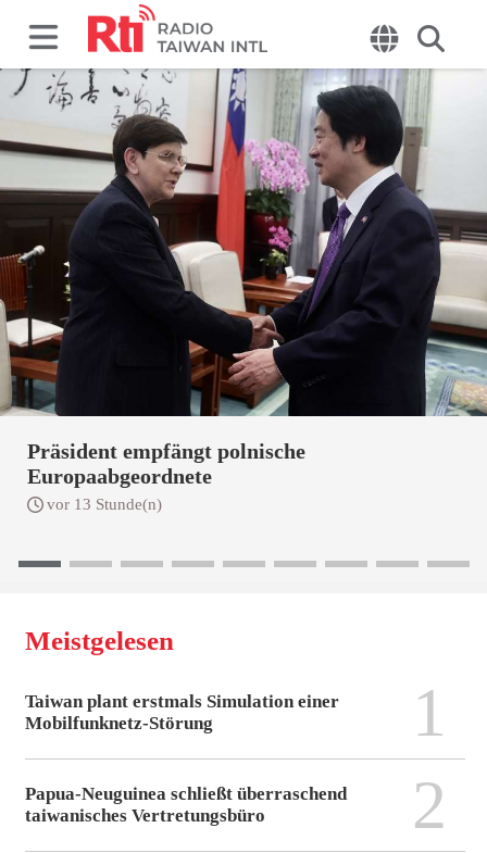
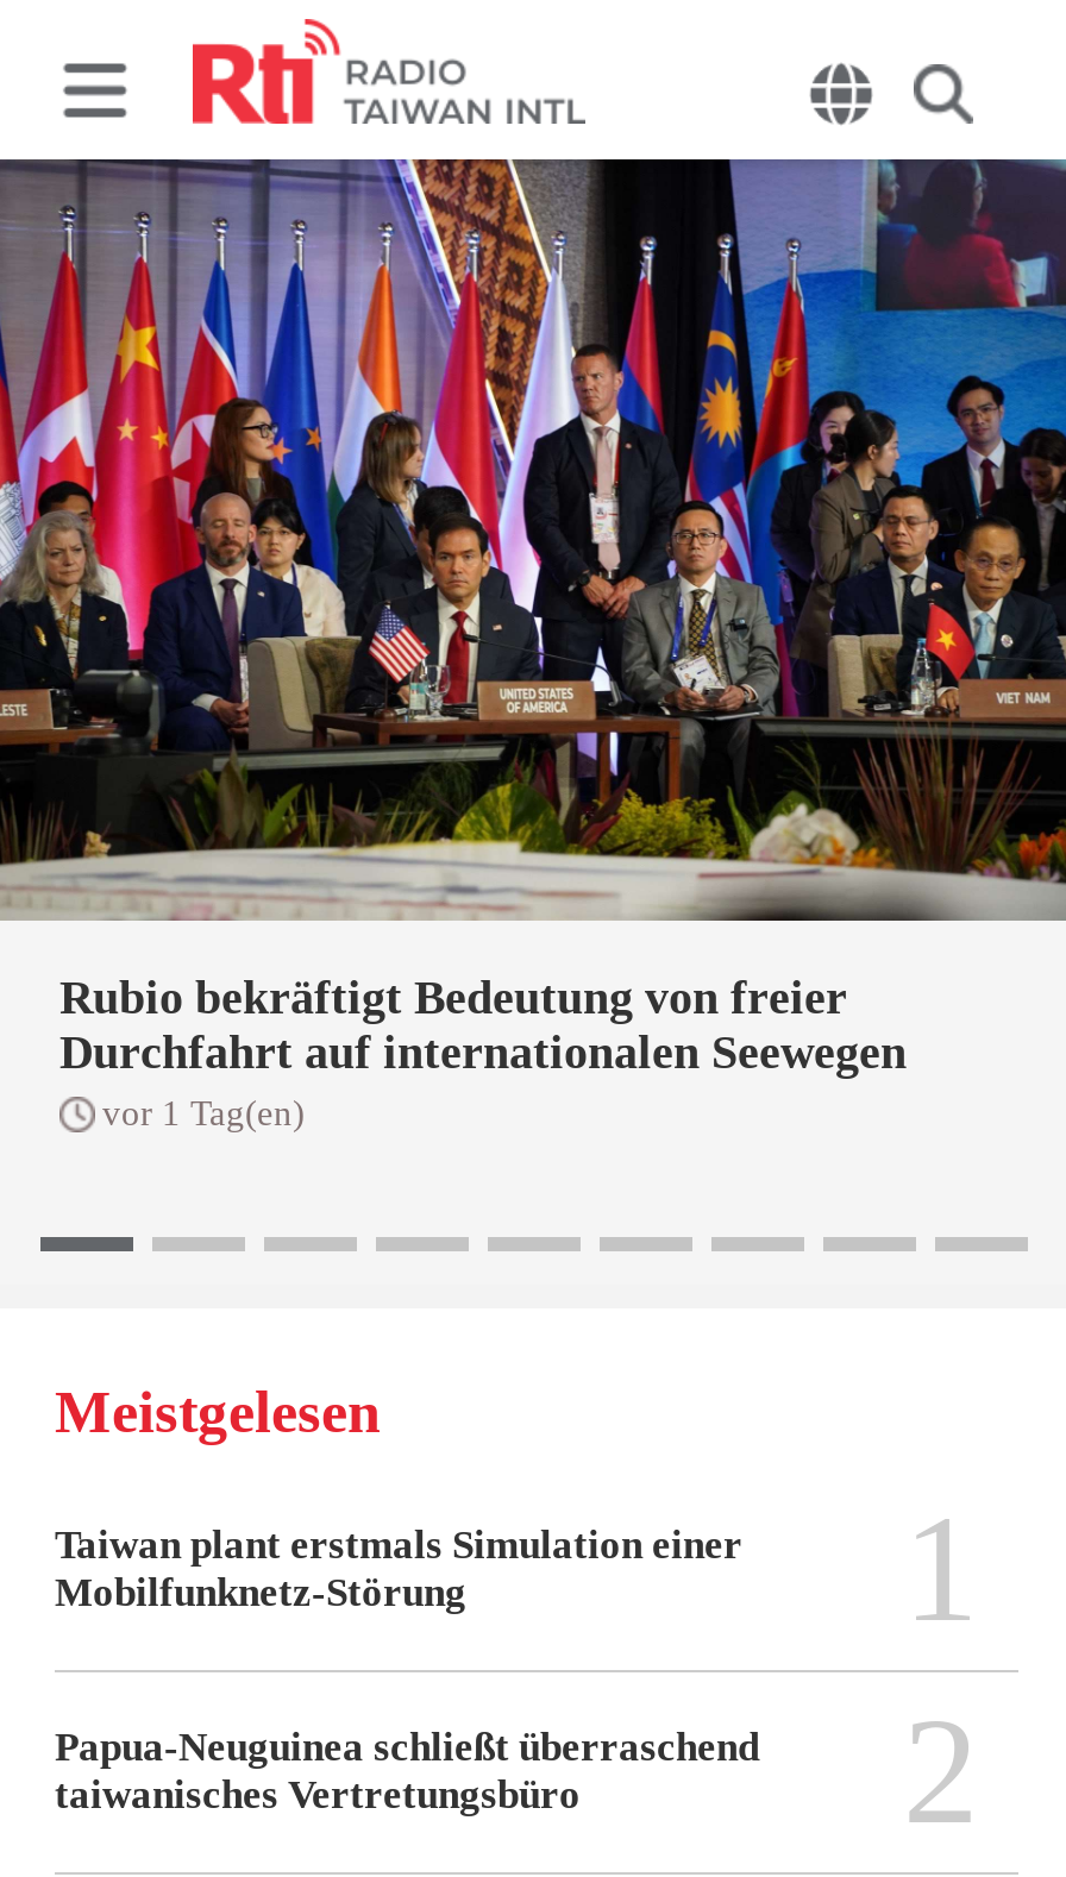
- [image]
- Präsident empfängt polnische
- Europaabgeordnete
- vor 13 Stunde(n)
+ [image]
+ Rubio bekräftigt Bedeutung von freier
+ Durchfahrt auf internationalen Seewegen
+ vor 1 Tag(en)
